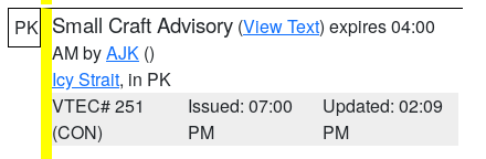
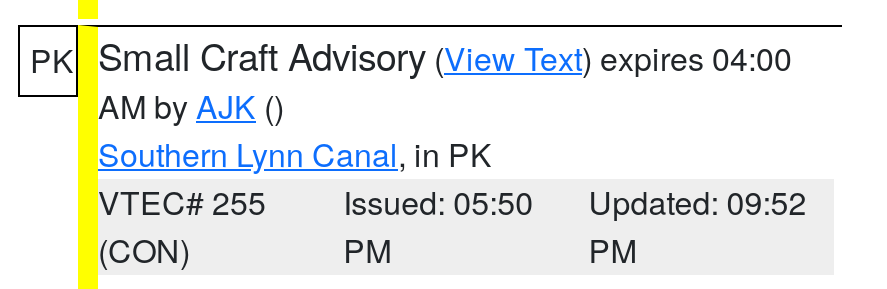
- Icy Strait, in PK
- VTEC# 251
+ Southern Lynn Canal, in PK
+ VTEC# 255

- Issued: 07:00
+ Issued: 05:50

- Updated: 02:09
+ Updated: 09:52
